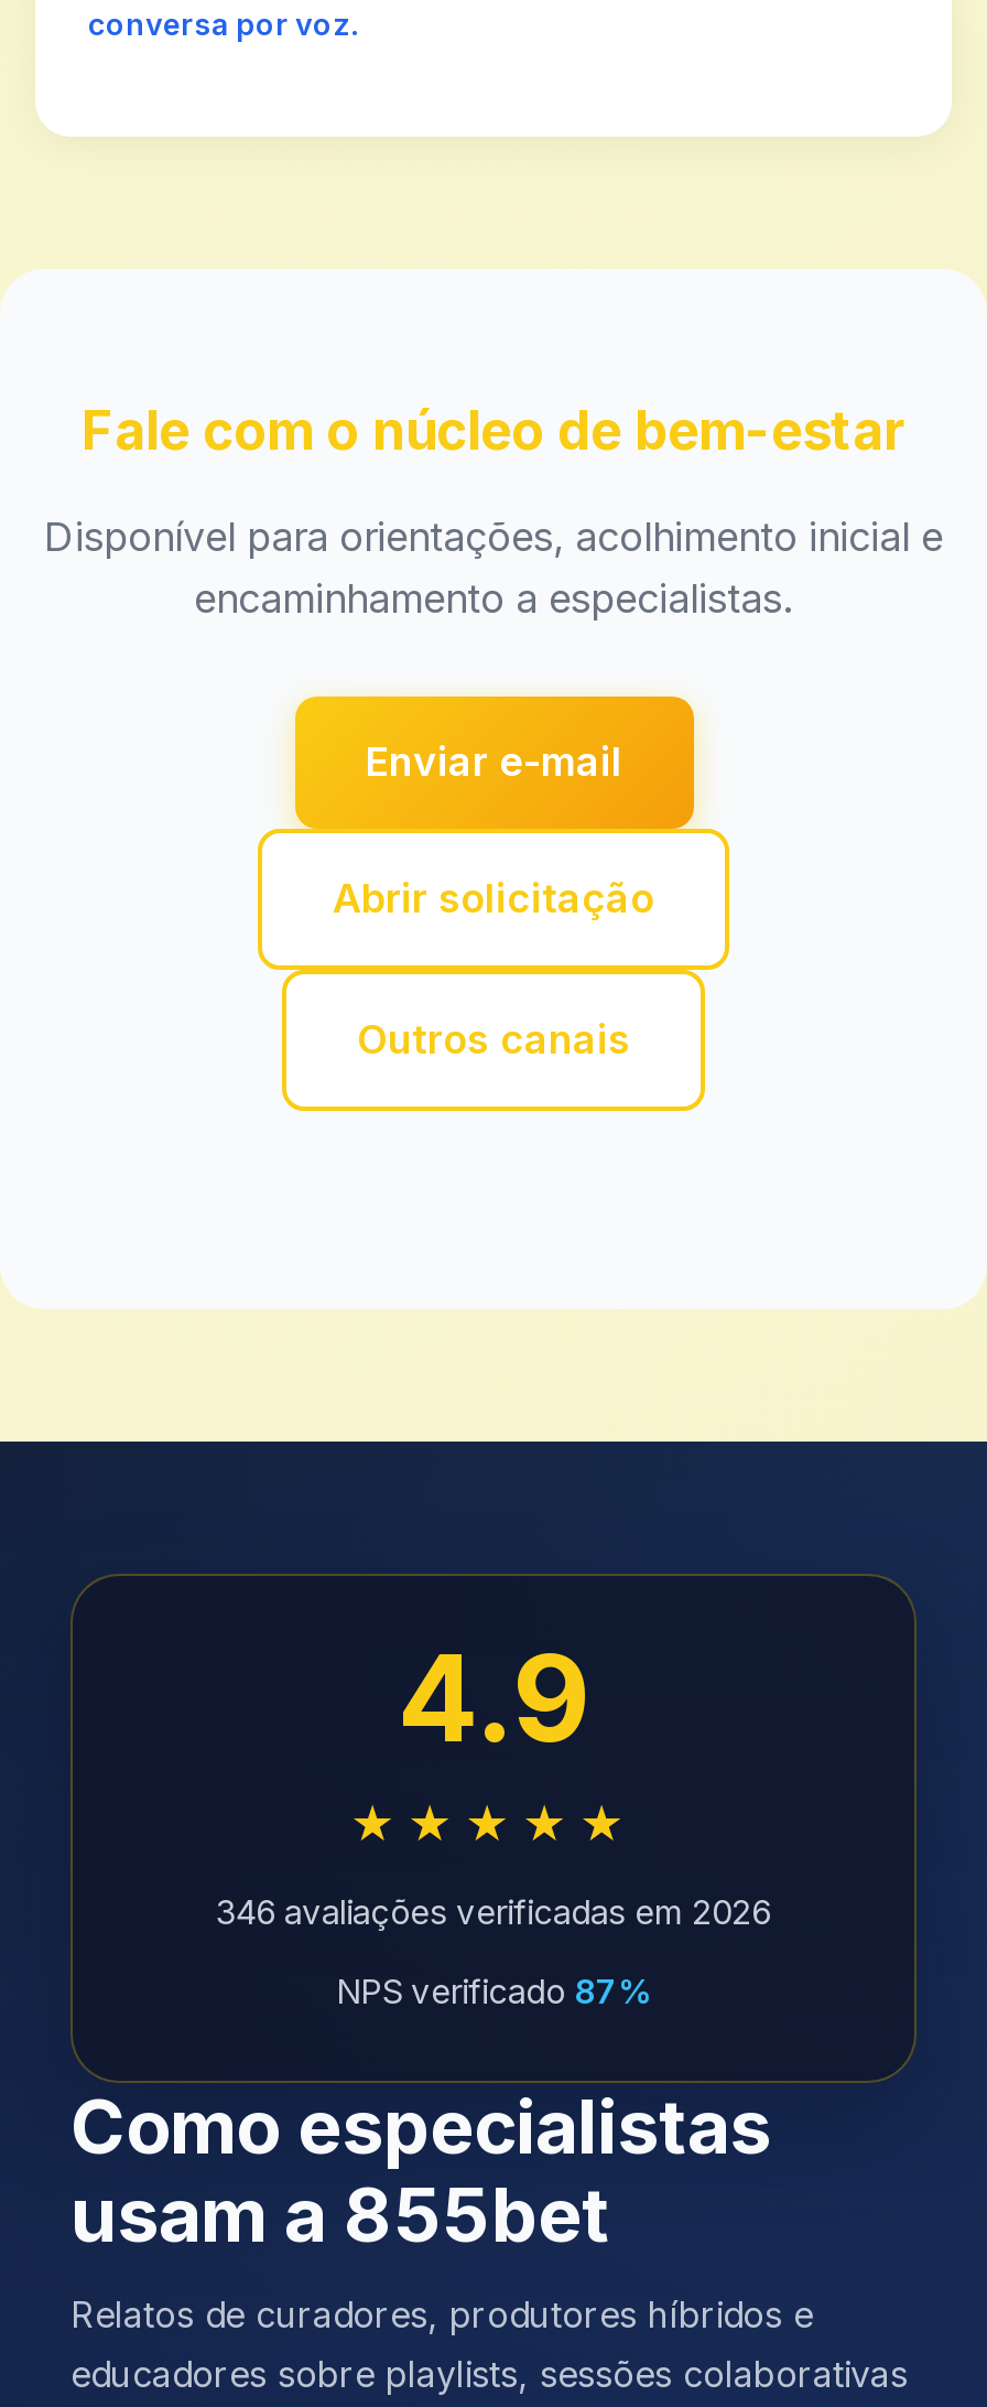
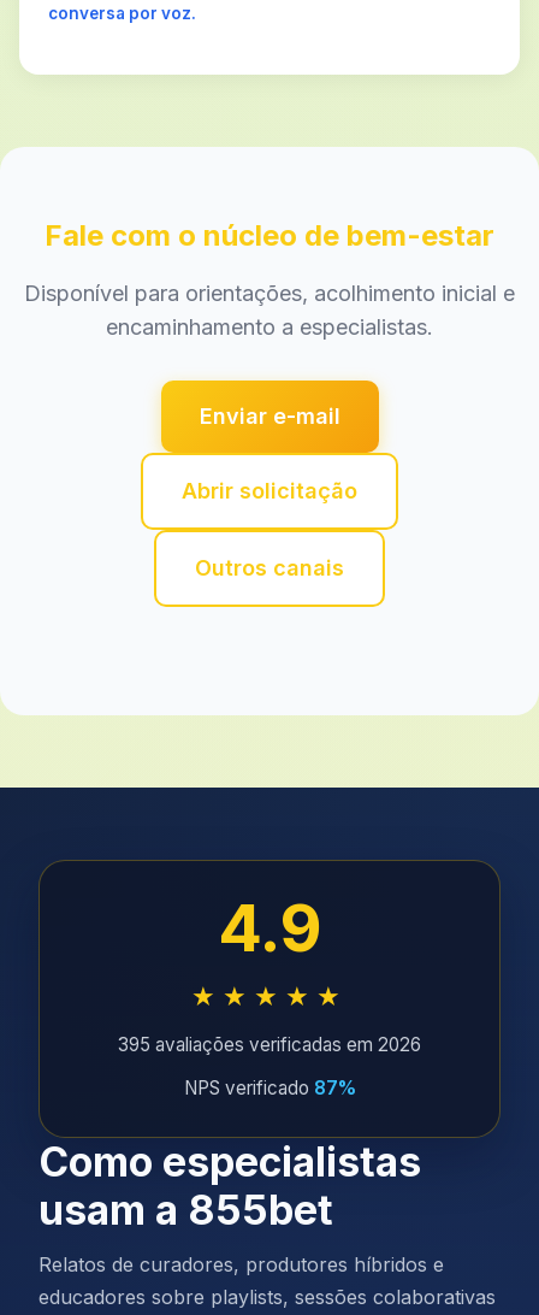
- 346 avaliações verificadas em 2026
+ 395 avaliações verificadas em 2026
